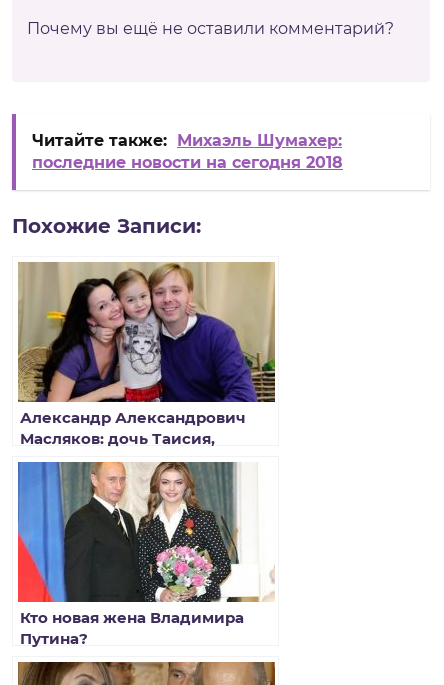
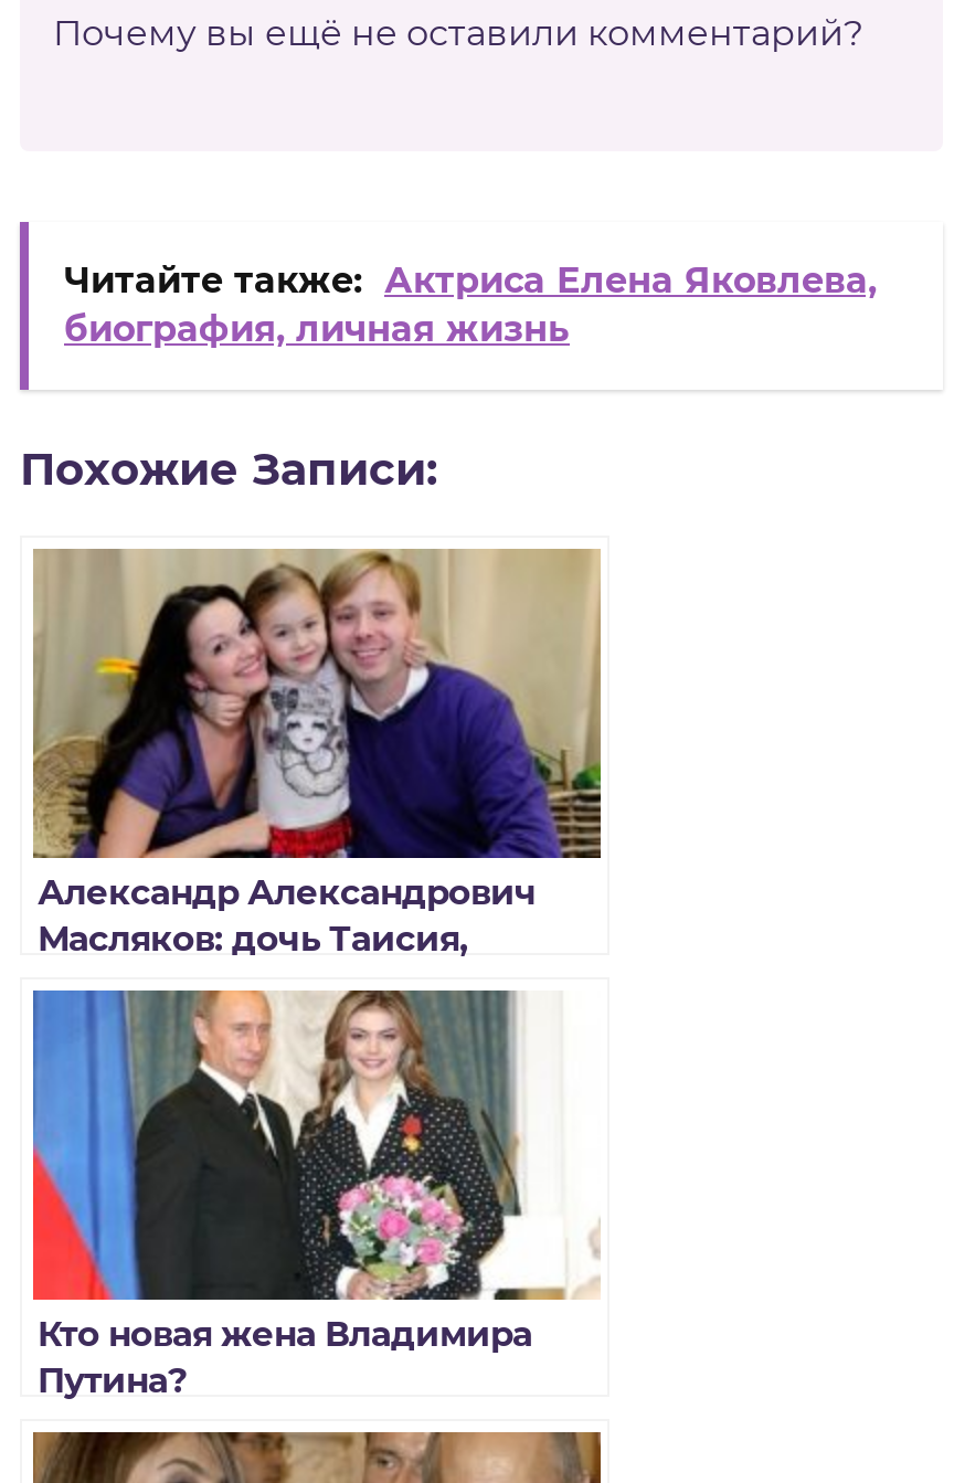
- Читайте также: Михаэль Шумахер:
- последние новости на сегодня 2018
+ Читайте также: Актриса Елена Яковлева,
+ биография, личная жизнь
